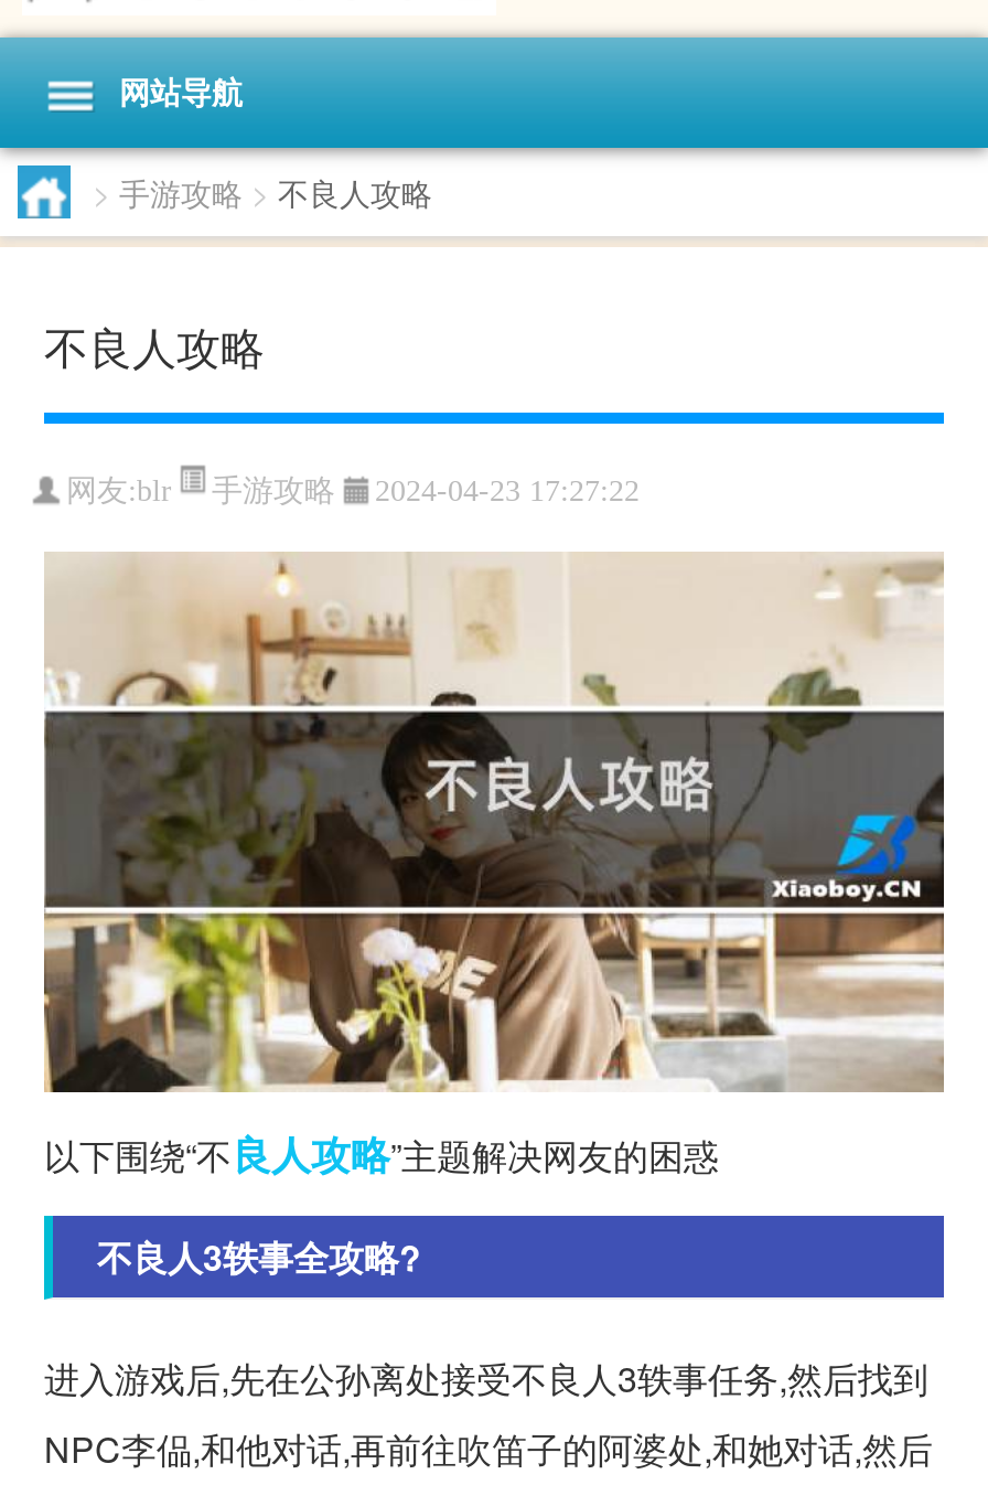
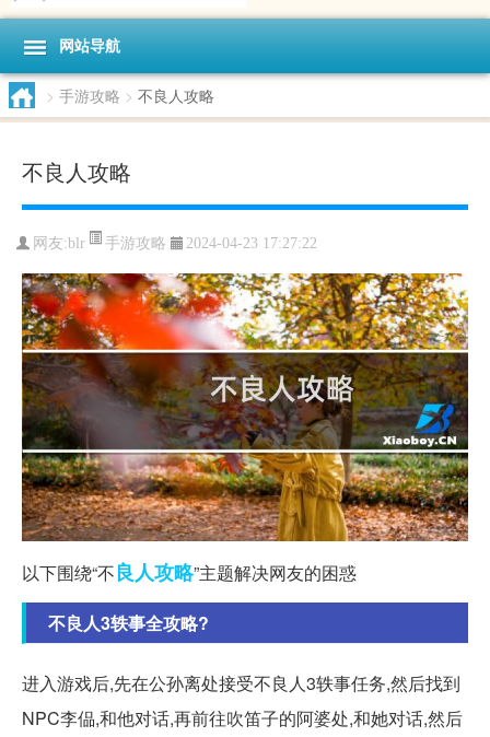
- [image]
+ [image]
